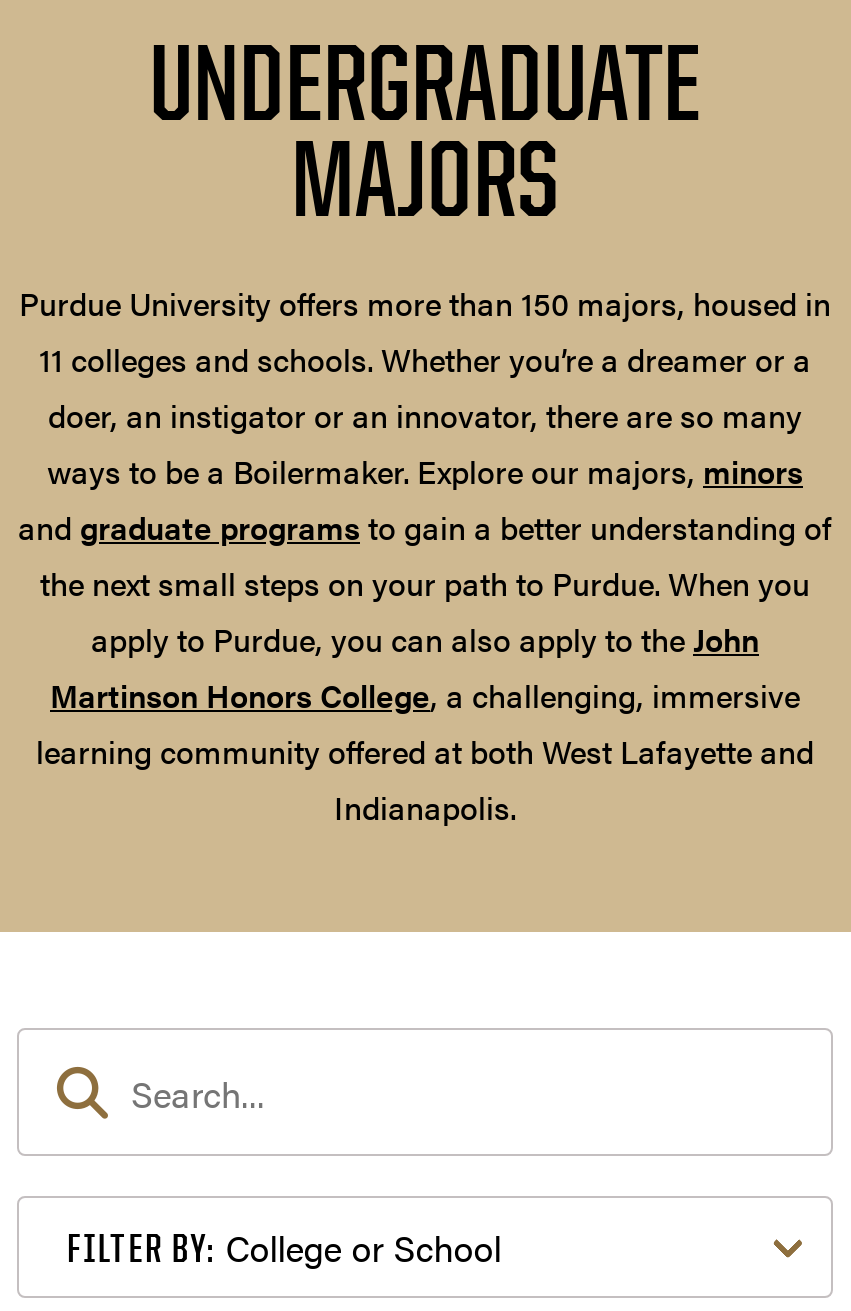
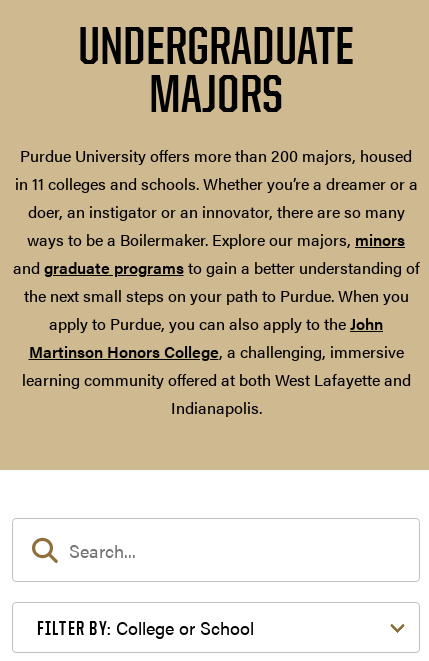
- Purdue University offers more than 150 majors, housed in
- 11 colleges and schools. Whether you’re a dreamer or a
+ Purdue University offers more than 200 majors, housed
+ in 11 colleges and schools. Whether you’re a dreamer or a
